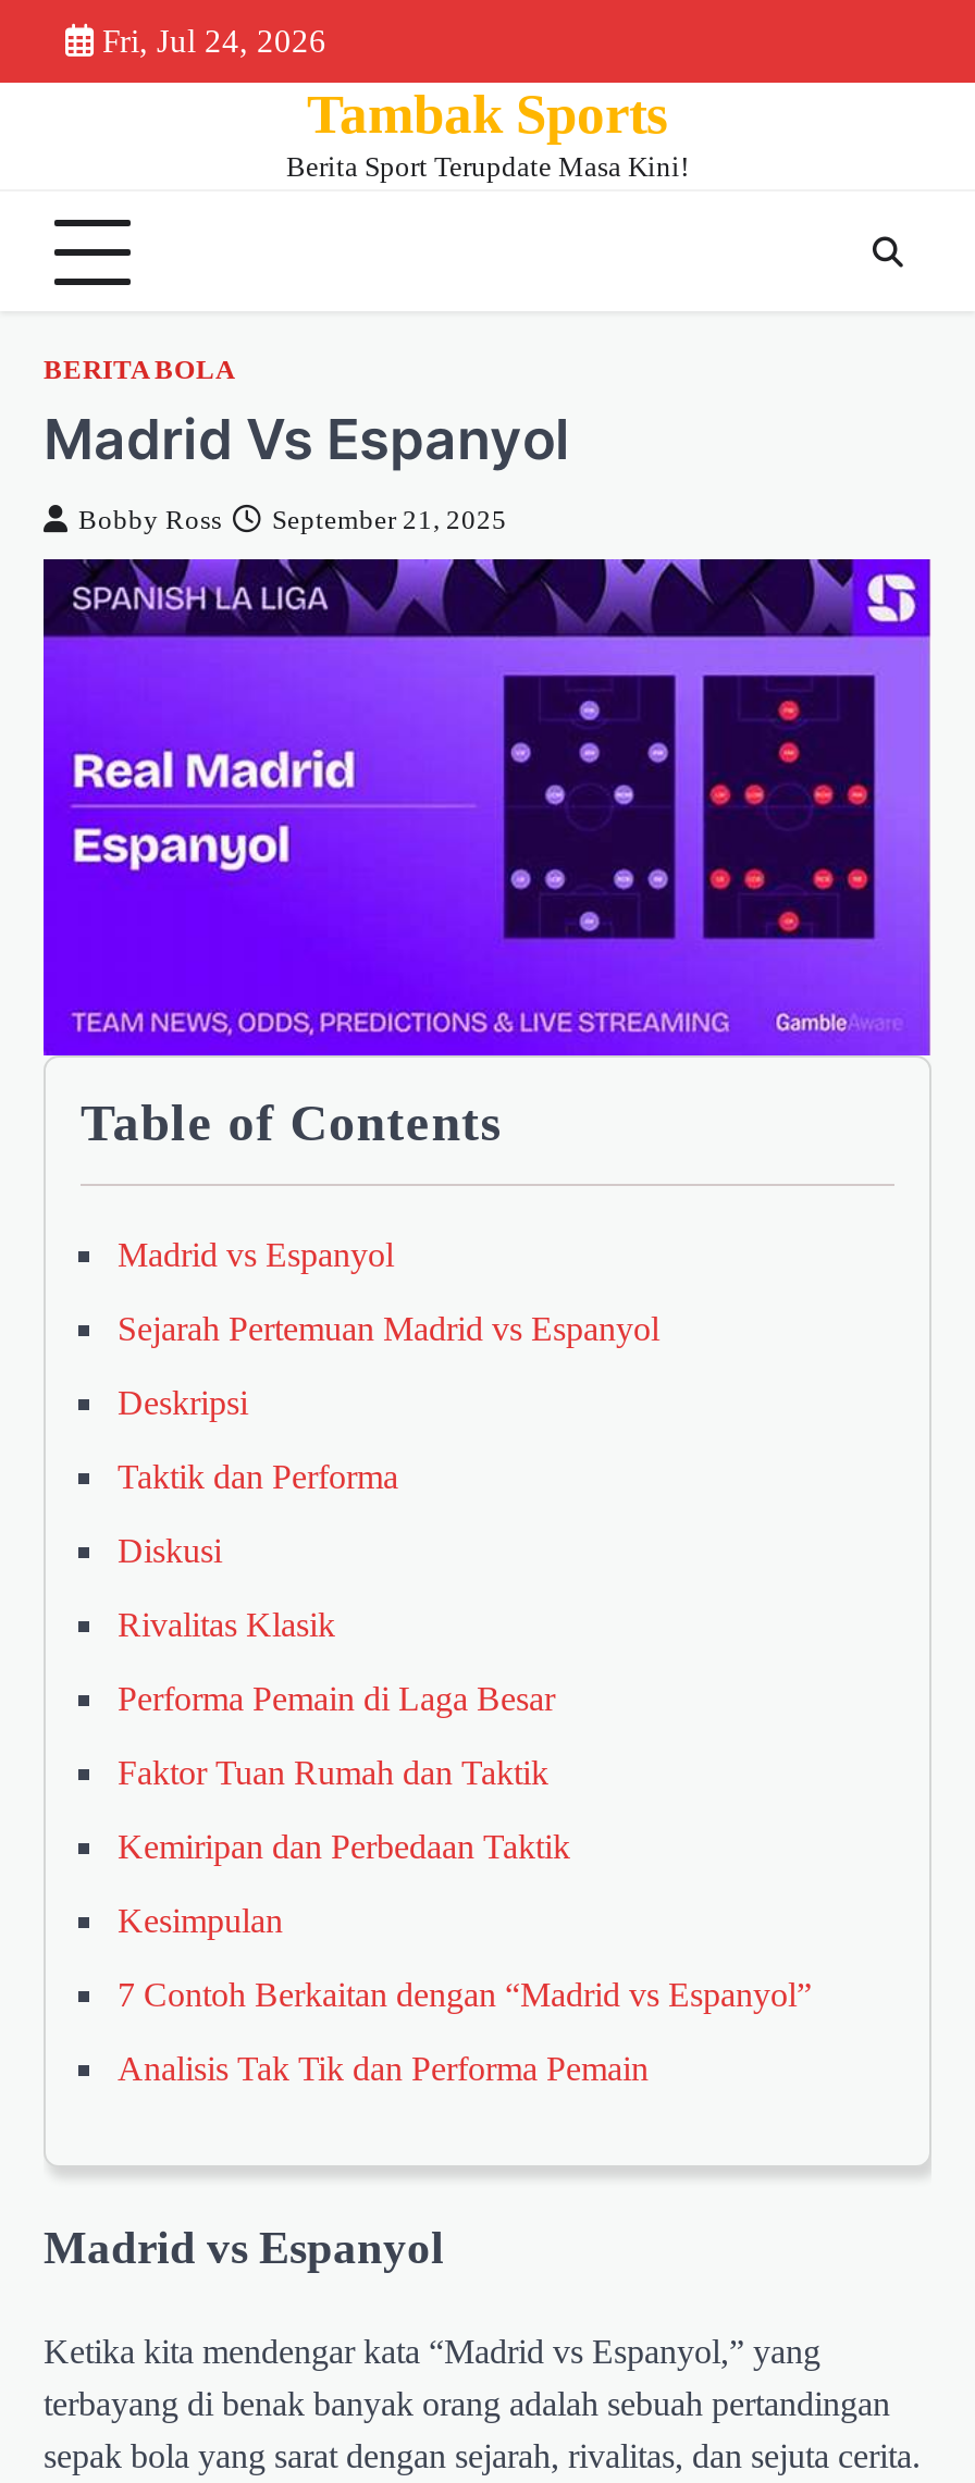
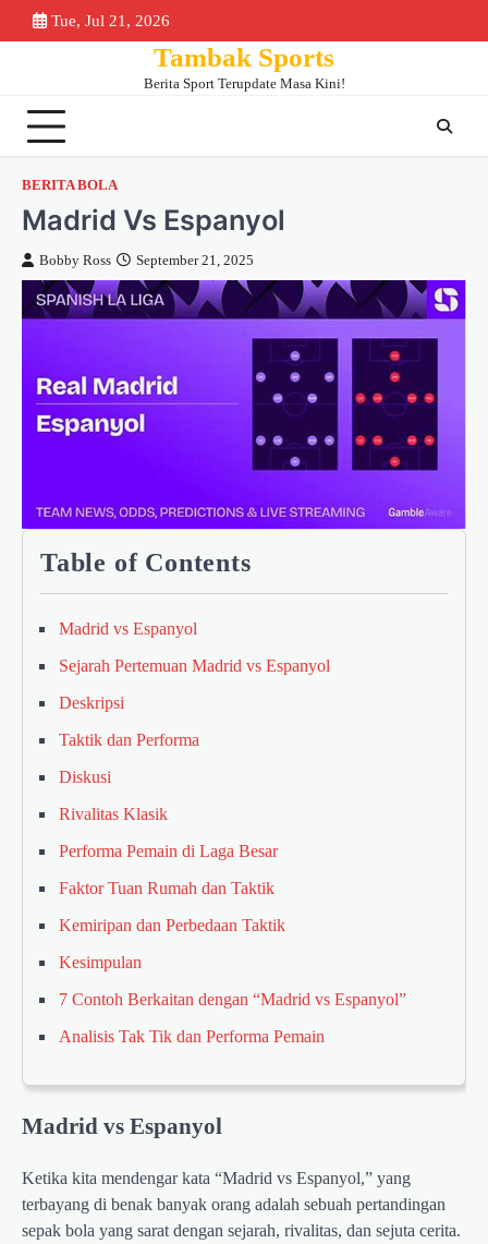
- Fri, Jul 24, 2026
+ Tue, Jul 21, 2026
